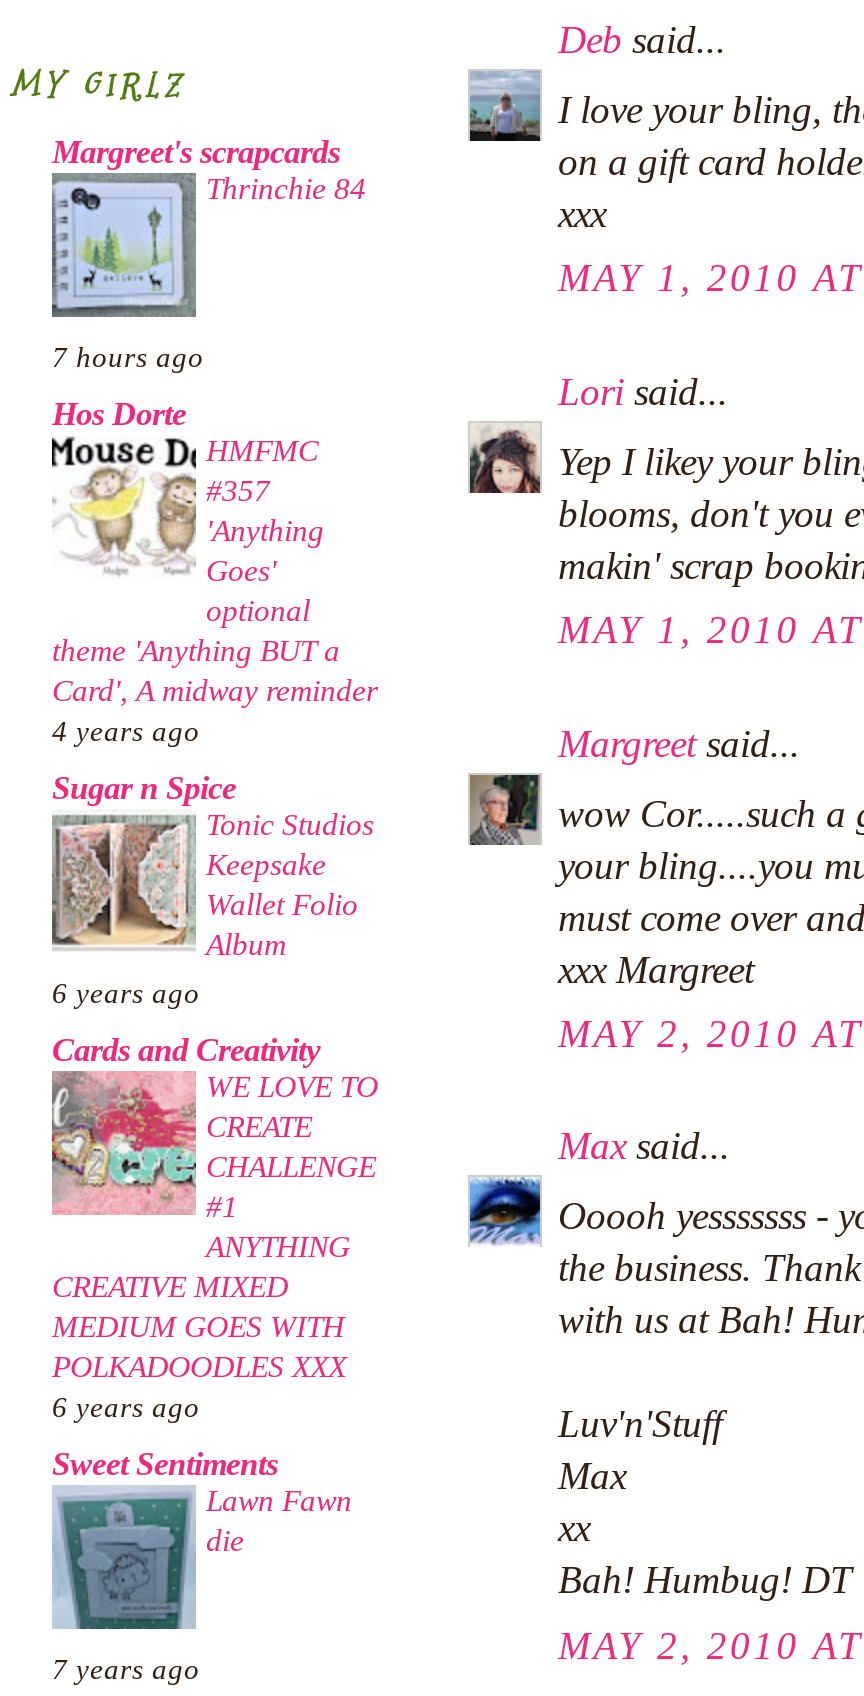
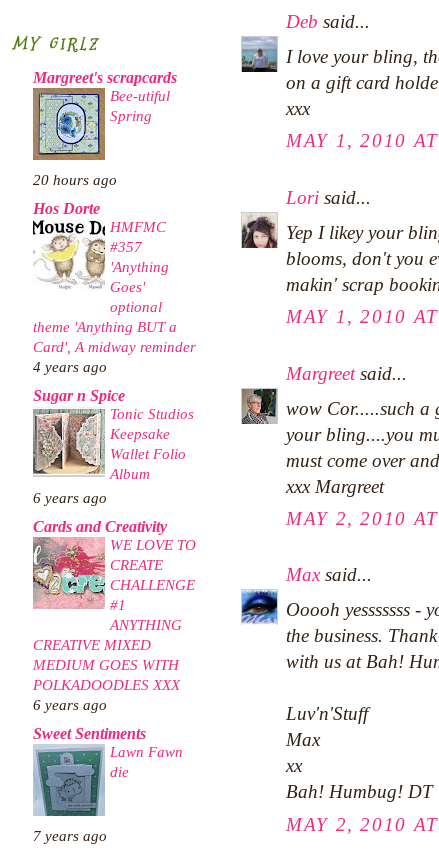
- [image]
- Thrinchie 84
+ [image]
+ Bee-utiful
+ Spring

- 7 hours ago
+ 20 hours ago
